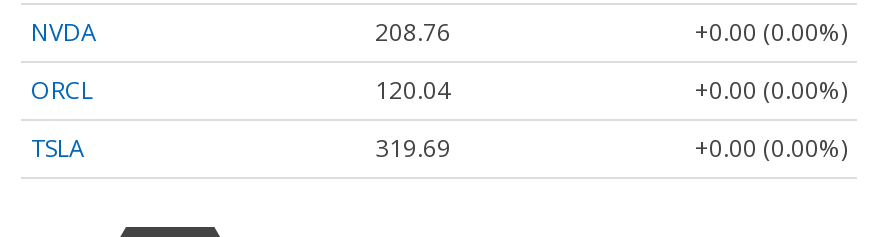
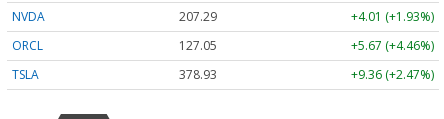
- 208.76
+ 207.29

- +0.00 (0.00%)
+ +4.01 (+1.93%)

- 120.04
+ 127.05

- +0.00 (0.00%)
+ +5.67 (+4.46%)

- 319.69
- +0.00 (0.00%)
+ 378.93
+ +9.36 (+2.47%)
